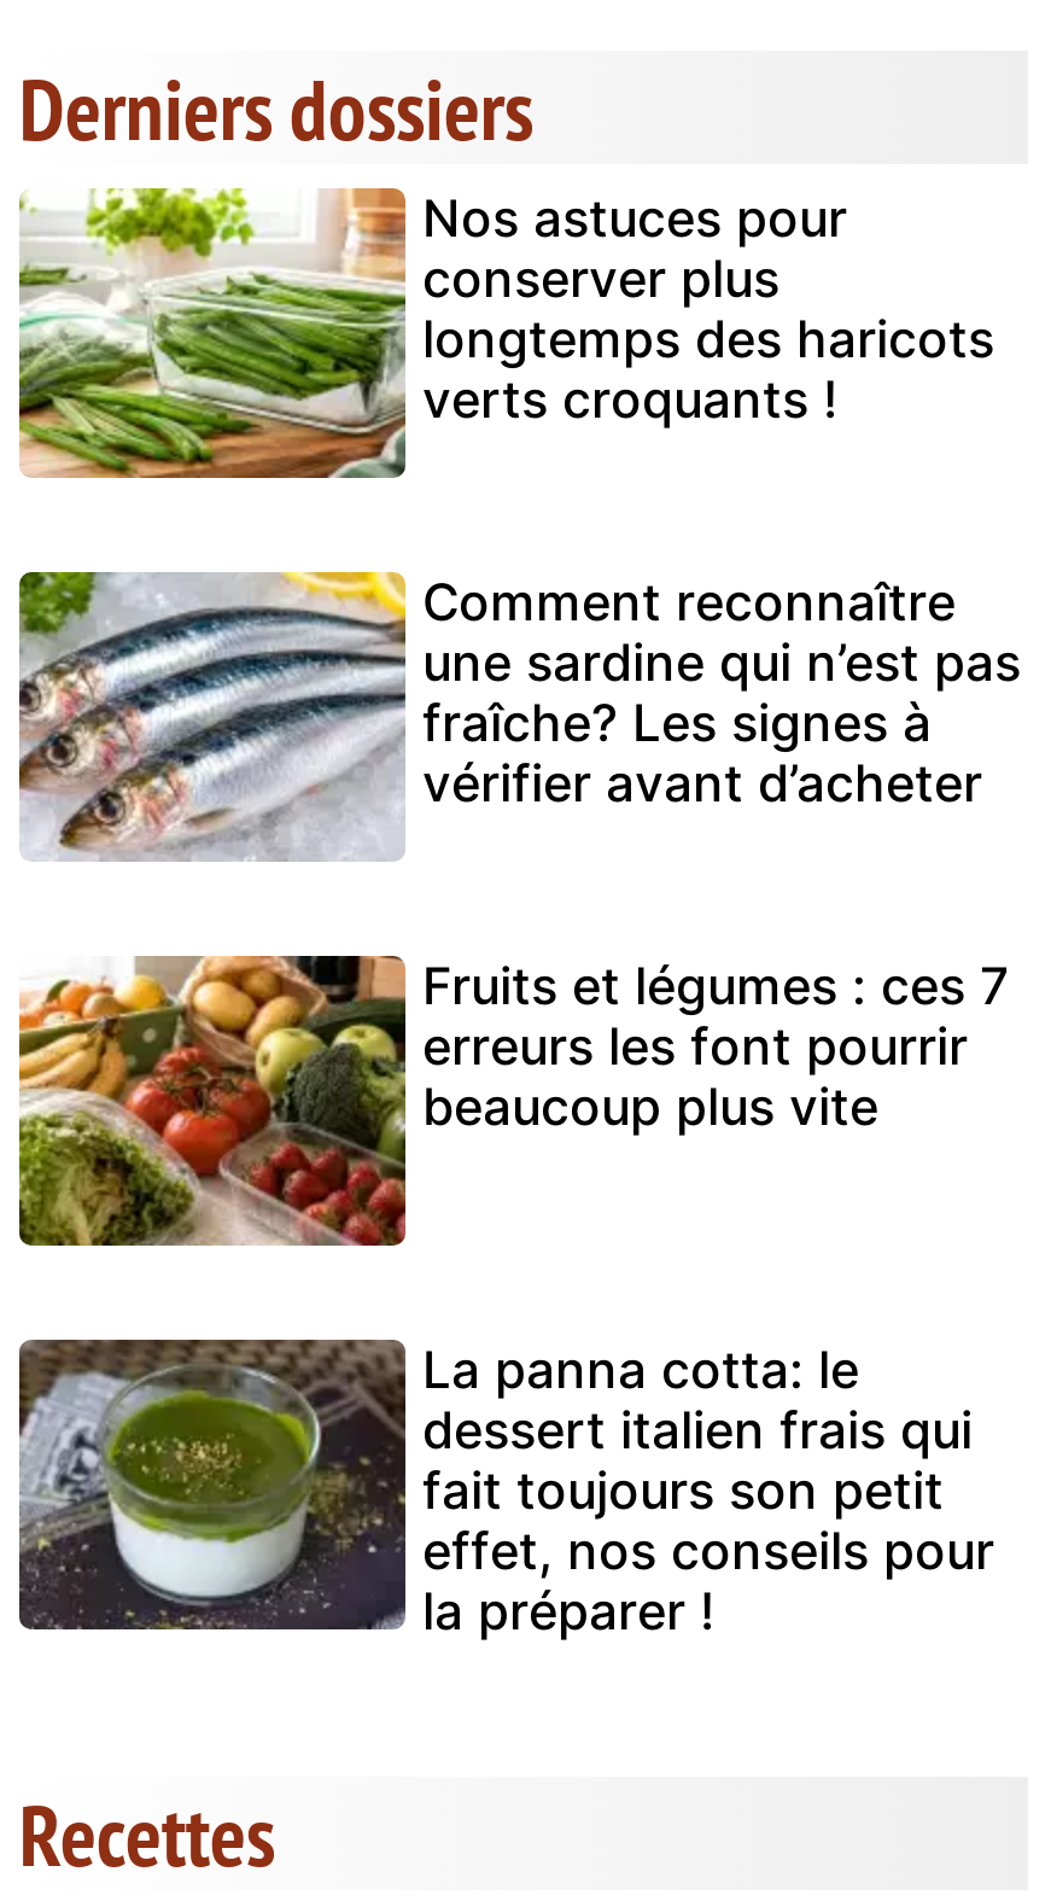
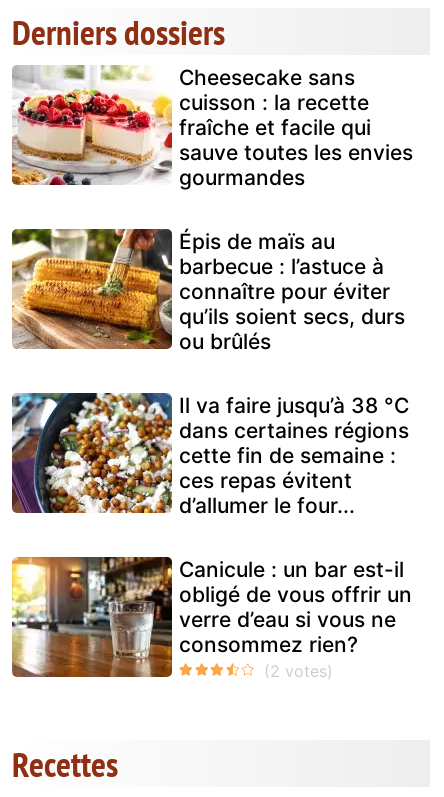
- [image]
- Nos astuces pour
- conserver plus
- longtemps des haricots
- verts croquants !
+ [image]
+ Cheesecake sans
+ cuisson : la recette
+ fraîche et facile qui
+ sauve toutes les envies
+ gourmandes

- [image]
- Comment reconnaître
- une sardine qui n’est pas
- fraîche? Les signes à
- vérifier avant d’acheter
+ [image]
+ Épis de maïs au
+ barbecue : l’astuce à
+ connaître pour éviter
+ qu’ils soient secs, durs
+ ou brûlés

- [image]
- Fruits et légumes : ces 7
- erreurs les font pourrir
- beaucoup plus vite
+ [image]
+ Il va faire jusqu’à 38 °C
+ dans certaines régions
+ cette fin de semaine :
+ ces repas évitent
+ d’allumer le four...

- [image]
- La panna cotta: le
- dessert italien frais qui
- fait toujours son petit
- effet, nos conseils pour
- la préparer !
+ [image]
+ Canicule : un bar est-il
+ obligé de vous offrir un
+ verre d’eau si vous ne
+ consommez rien?
